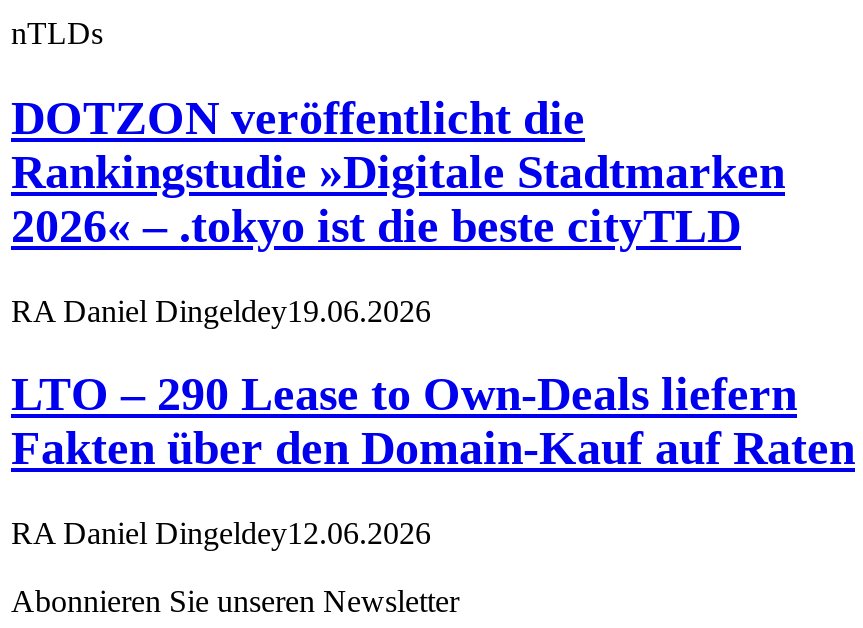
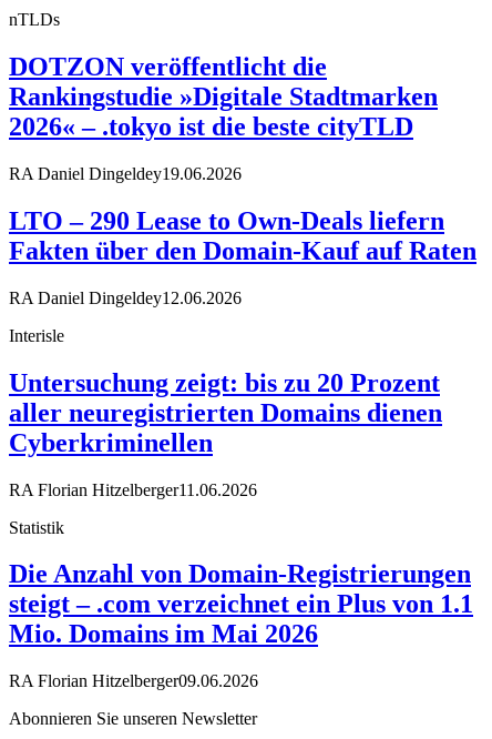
+ Interisle
+ Untersuchung zeigt: bis zu 20 Prozent
+ aller neuregistrierten Domains dienen
+ Cyberkriminellen
+ RA Florian Hitzelberger11.06.2026
+ Statistik
+ Die Anzahl von Domain-Registrierungen
+ steigt – .com verzeichnet ein Plus von 1.1
+ Mio. Domains im Mai 2026
+ RA Florian Hitzelberger09.06.2026
